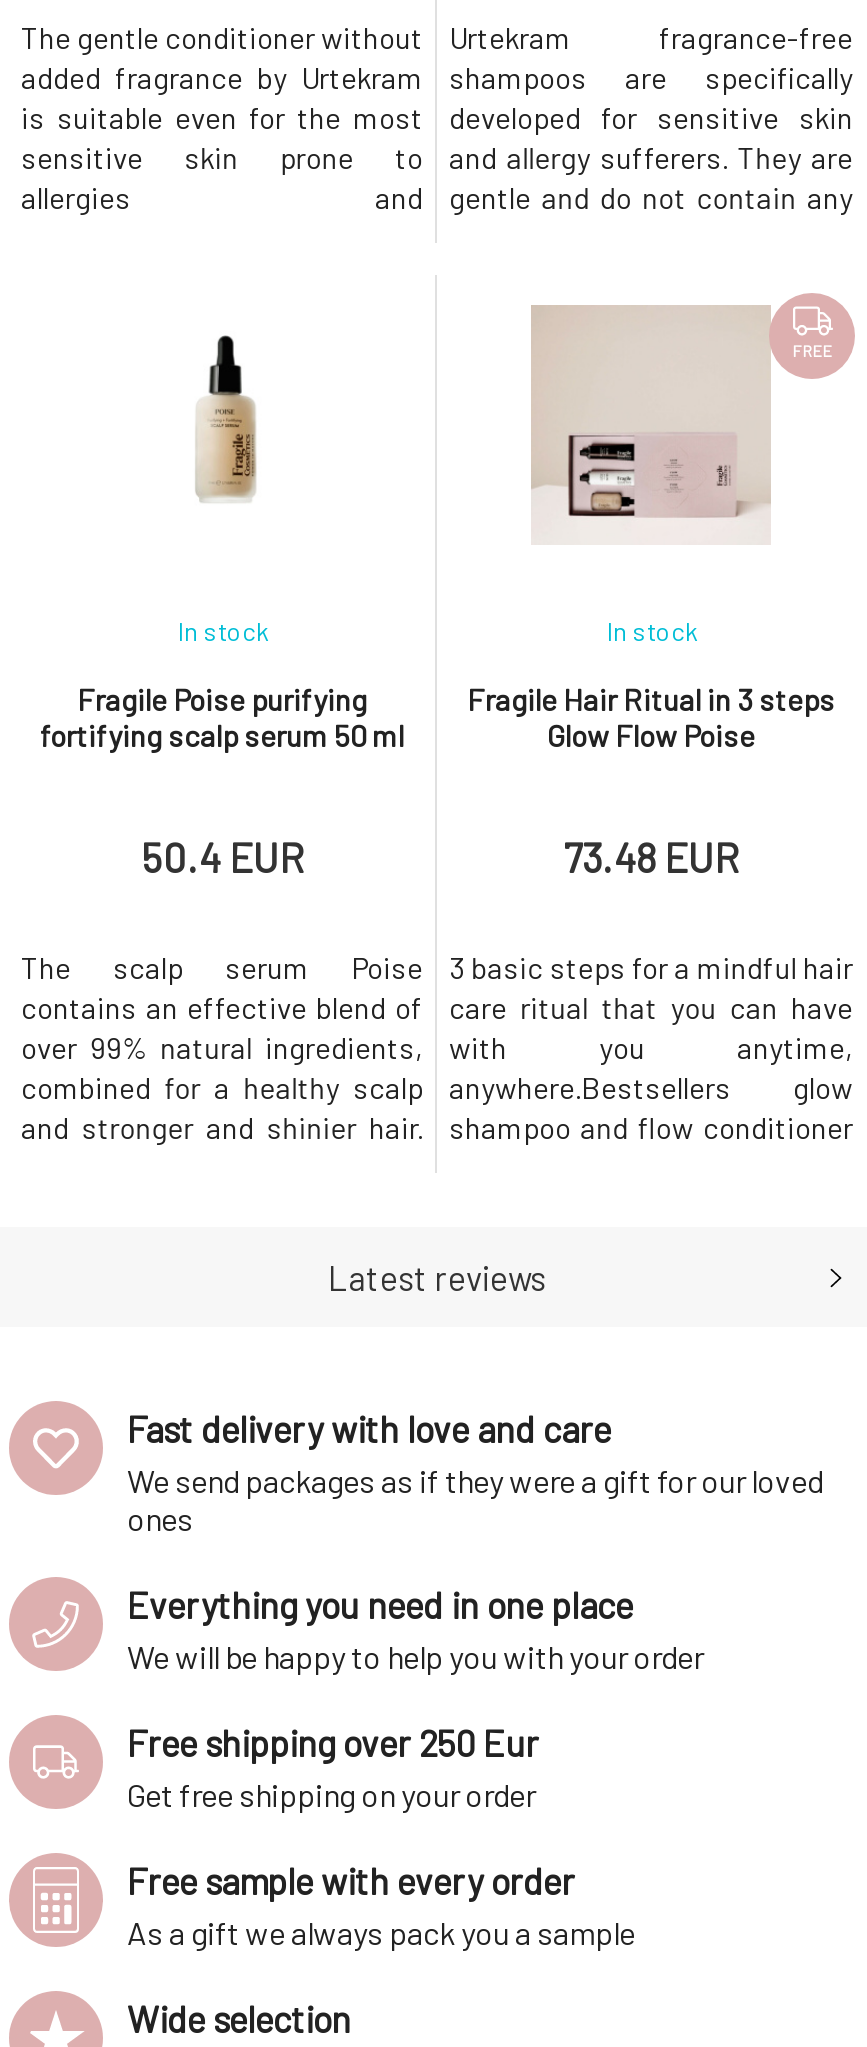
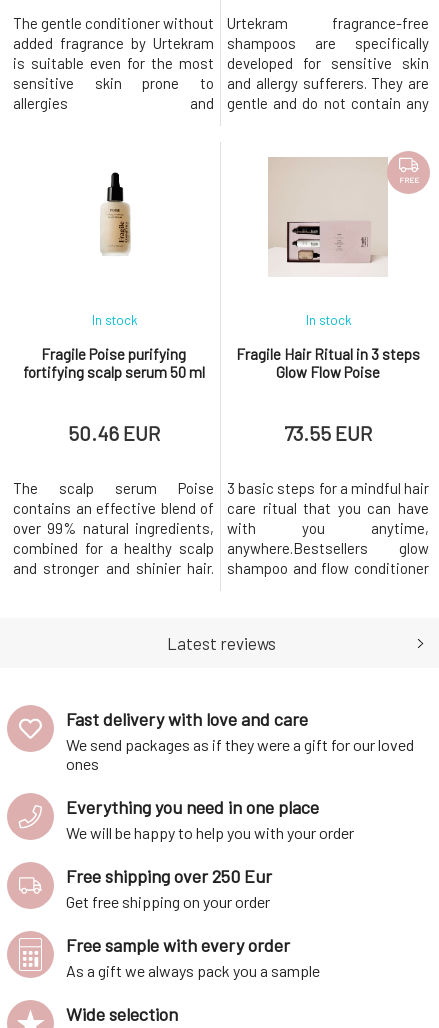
- 50.4 EUR
+ 50.46 EUR

- 73.48 EUR
+ 73.55 EUR
